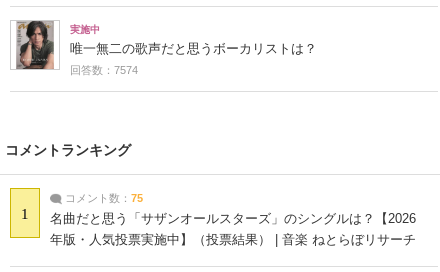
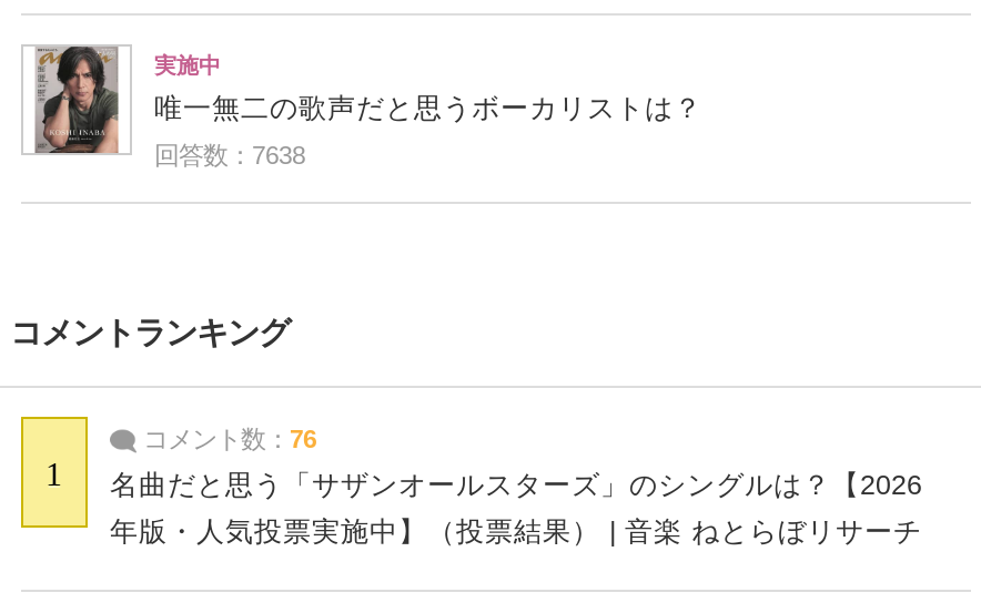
- 回答数：7574
+ 回答数：7638

- コメント数：75
+ コメント数：76
